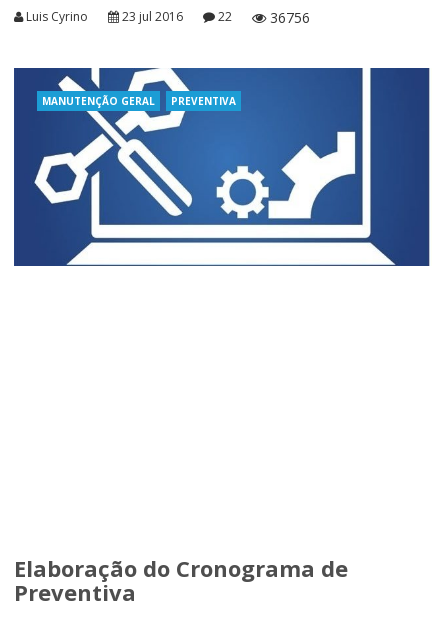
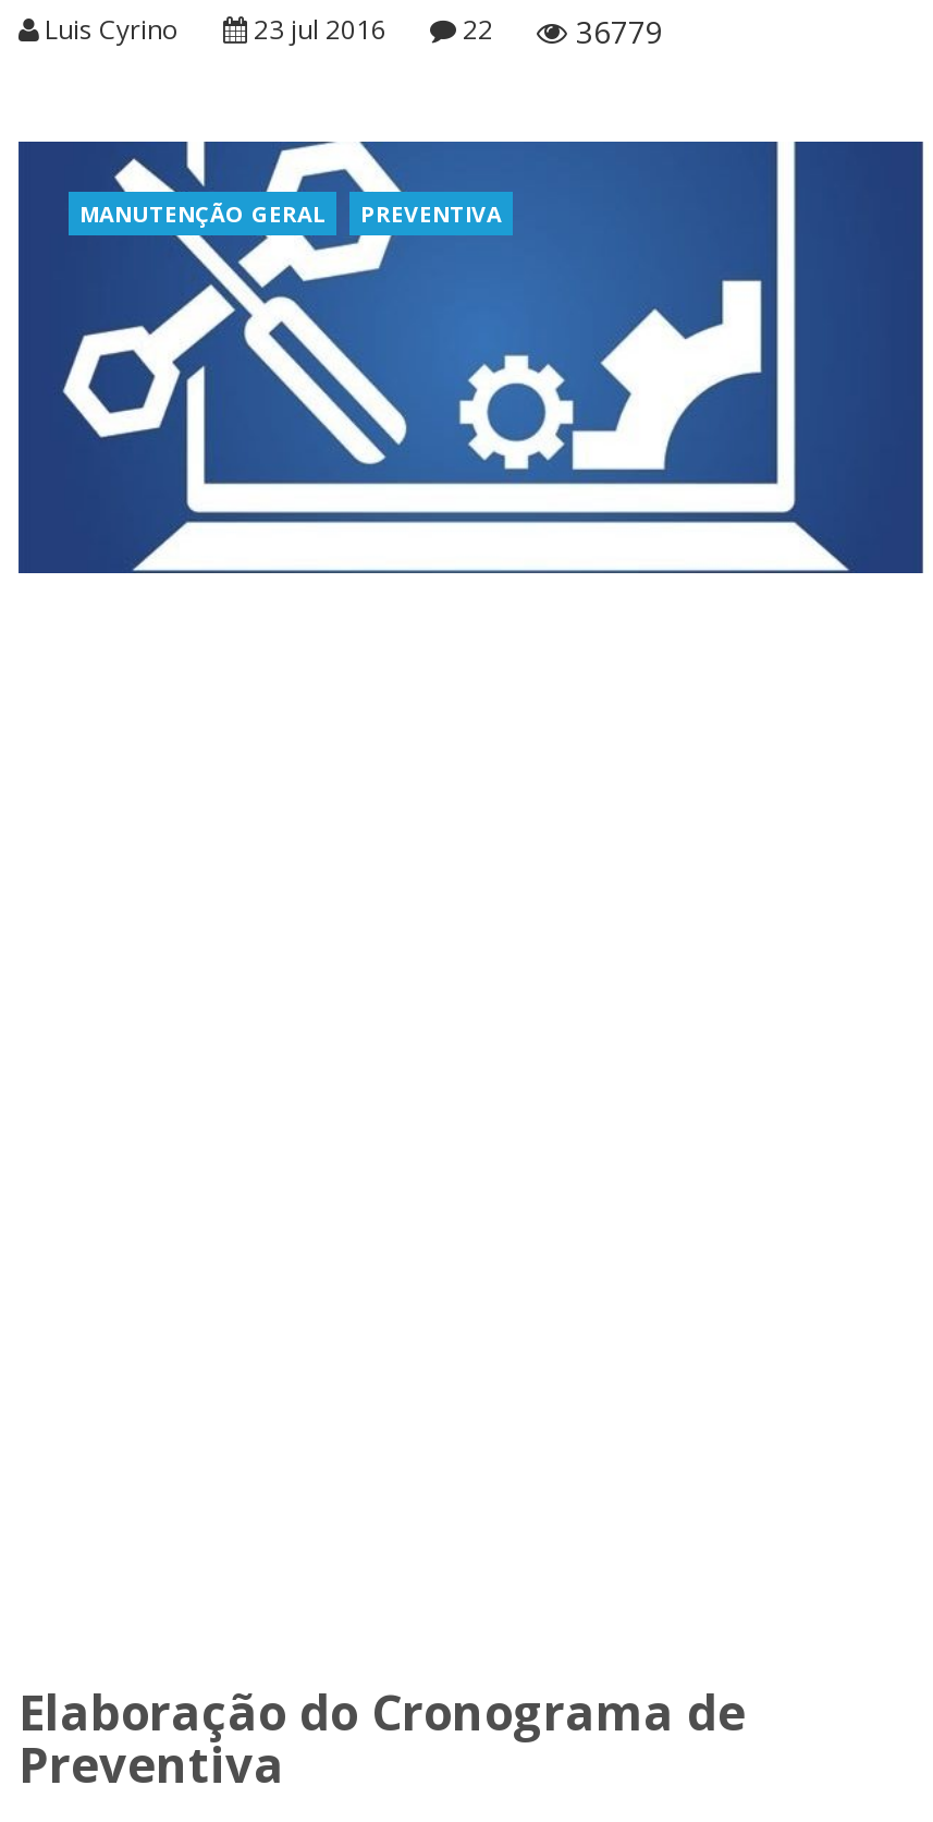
- Luis Cyrino 23 jul 2016 22 36756
+ Luis Cyrino 23 jul 2016 22 36779
